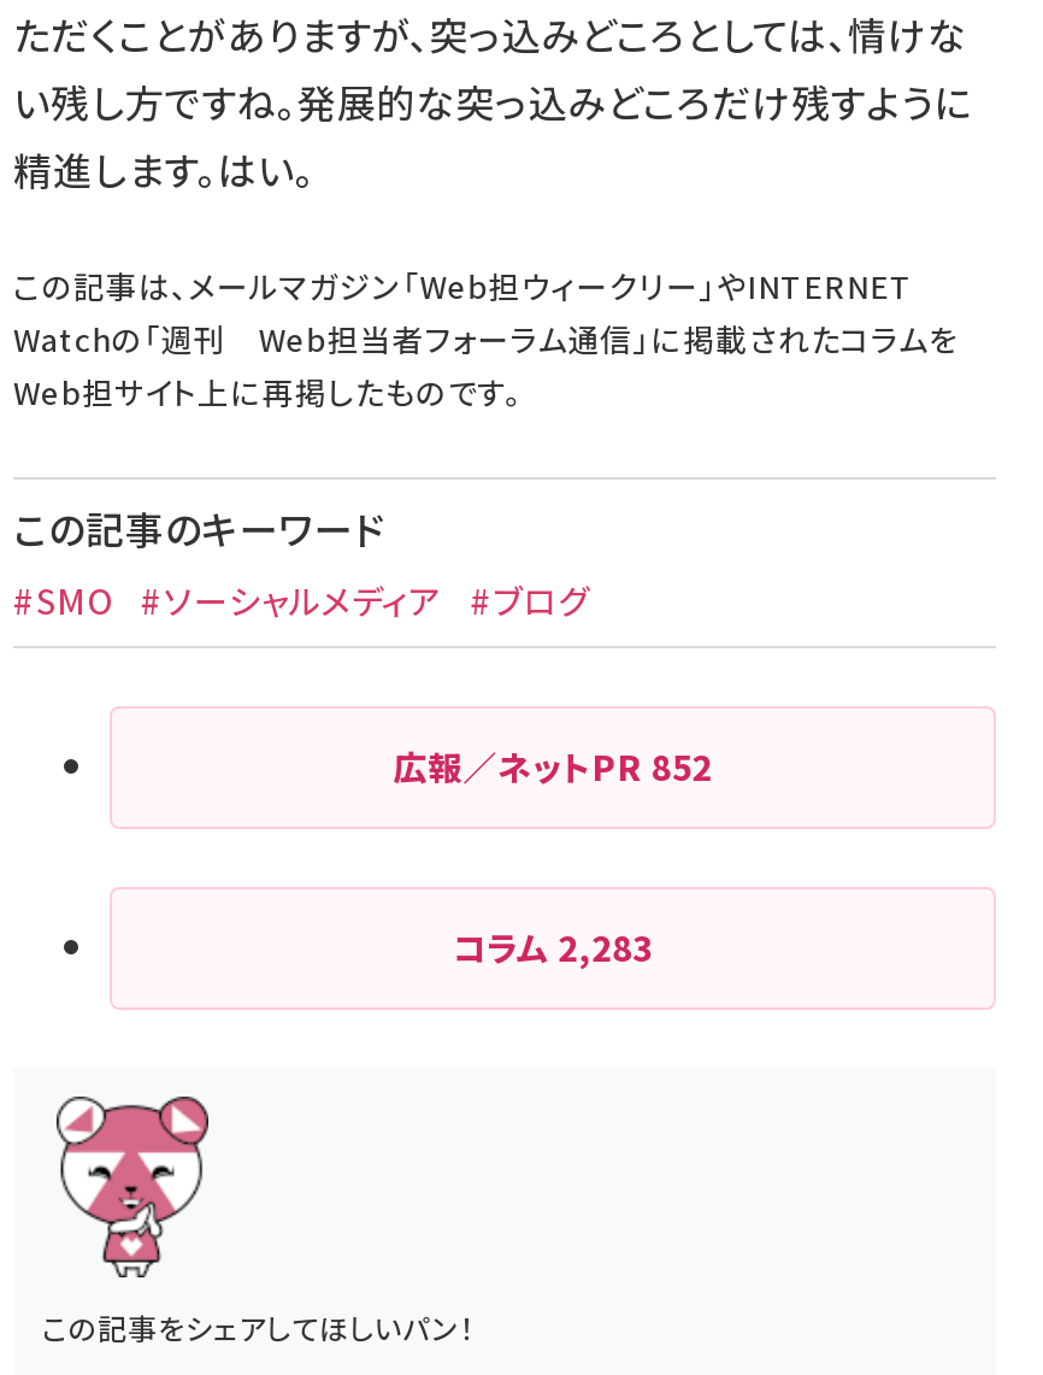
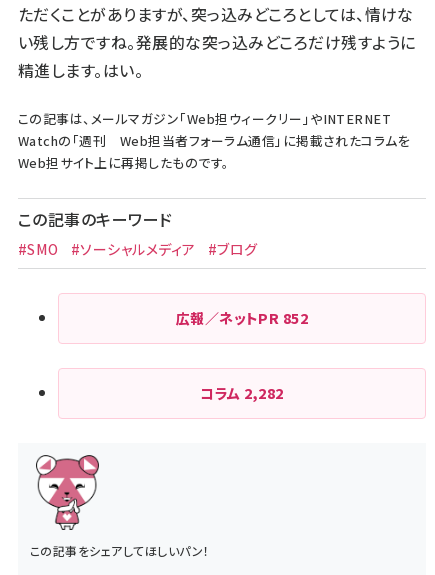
- コラム2,283
+ コラム2,282
